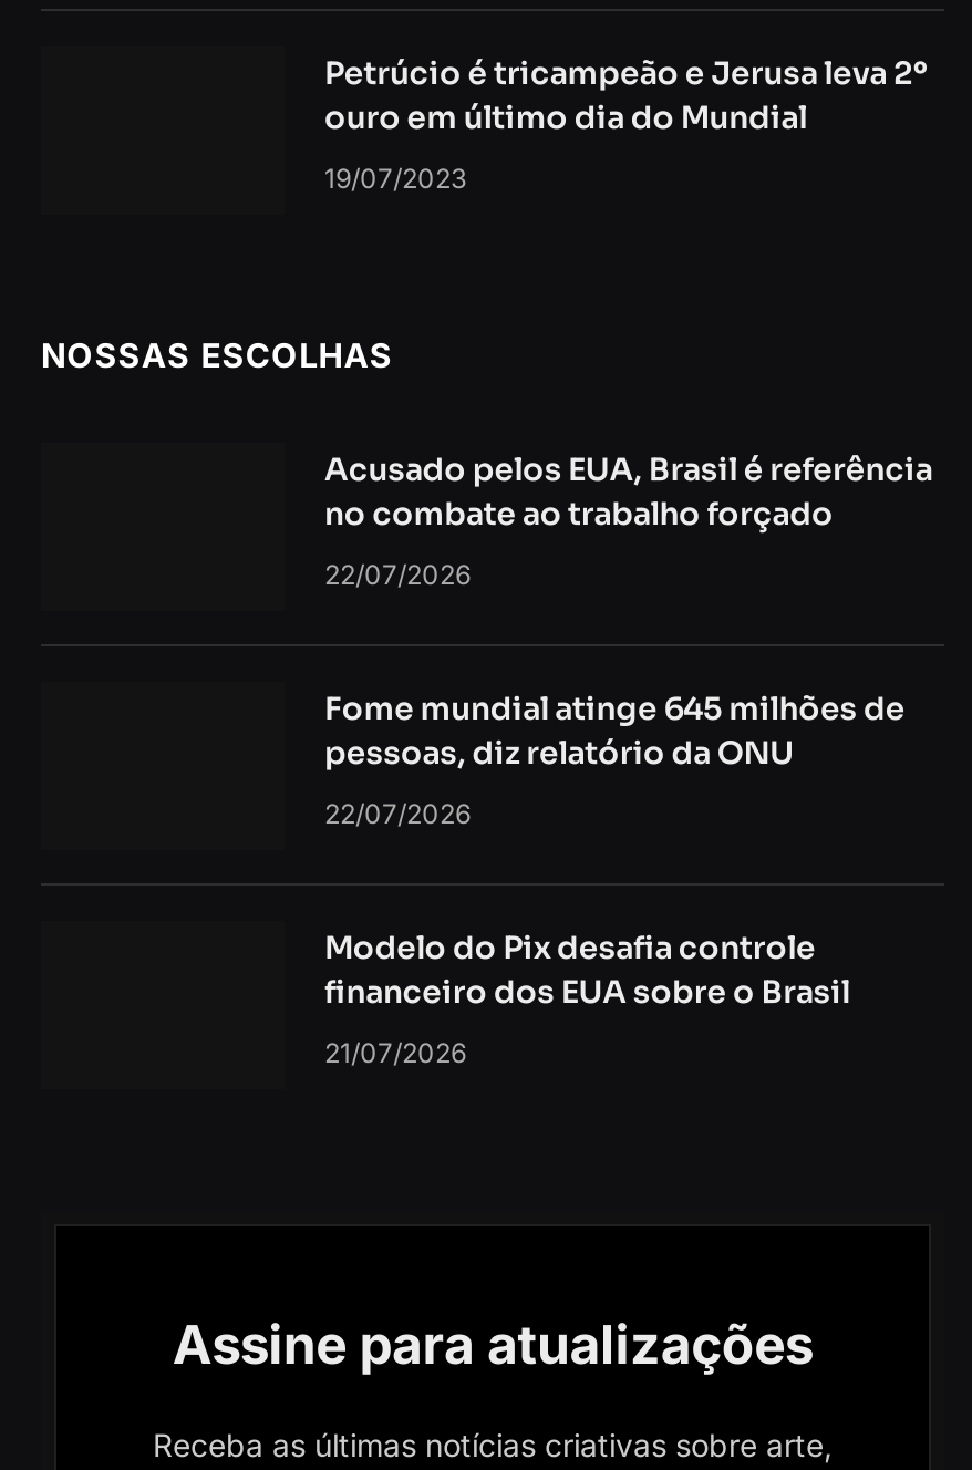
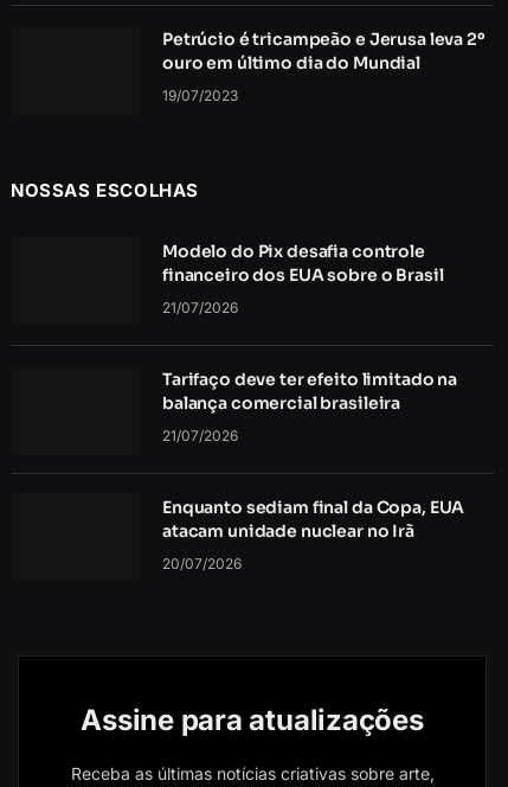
- Acusado pelos EUA, Brasil é referência
- no combate ao trabalho forçado
- 22/07/2026
- Fome mundial atinge 645 milhões de
- pessoas, diz relatório da ONU
- 22/07/2026

moved up: Modelo do Pix desafia controle | financeiro dos EUA sobre o Brasil | 21/07/2026

+ Tarifaço deve ter efeito limitado na
+ balança comercial brasileira
+ 21/07/2026
+ Enquanto sediam final da Copa, EUA
+ atacam unidade nuclear no Irã
+ 20/07/2026
